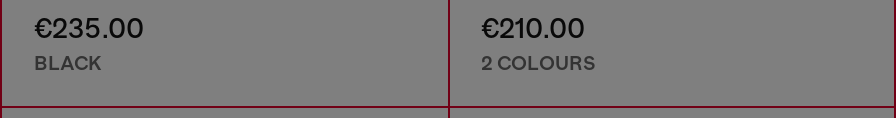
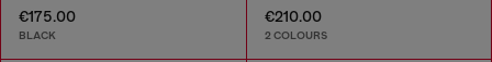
- €235.00
+ €175.00
